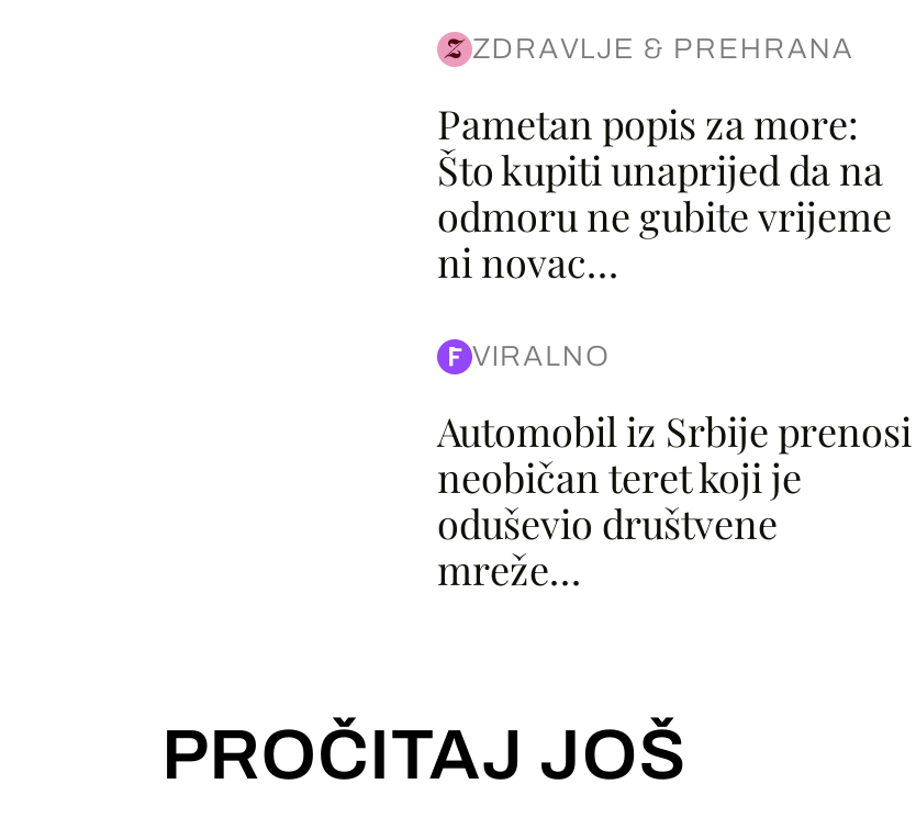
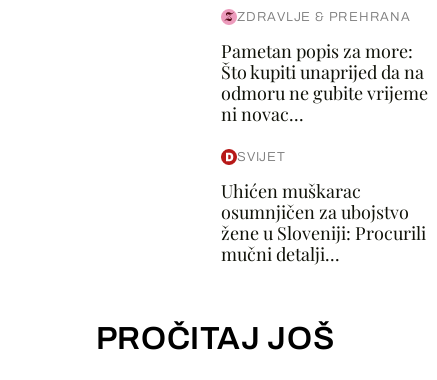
- VIRALNO
+ SVIJET

- Automobil iz Srbije prenosi
- neobičan teret koji je
- oduševio društvene
- mreže...
+ Uhićen muškarac
+ osumnjičen za ubojstvo
+ žene u Sloveniji: Procurili
+ mučni detalji...
